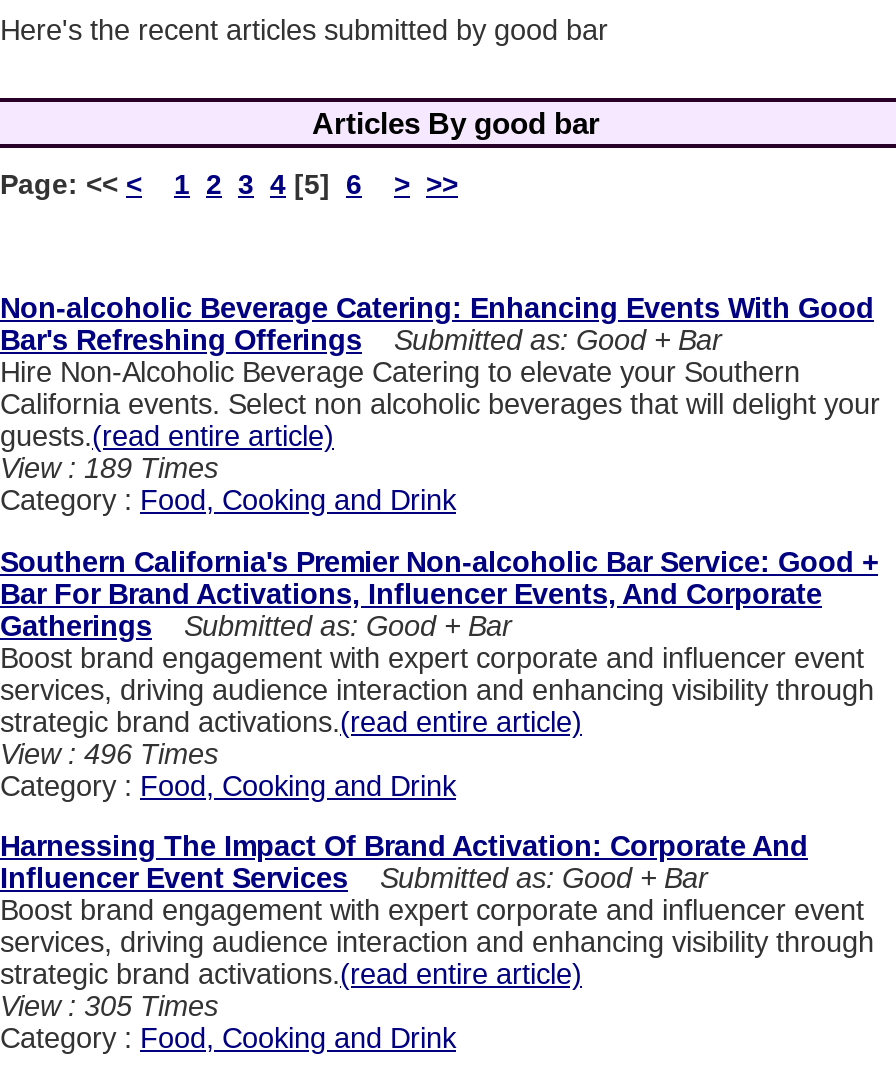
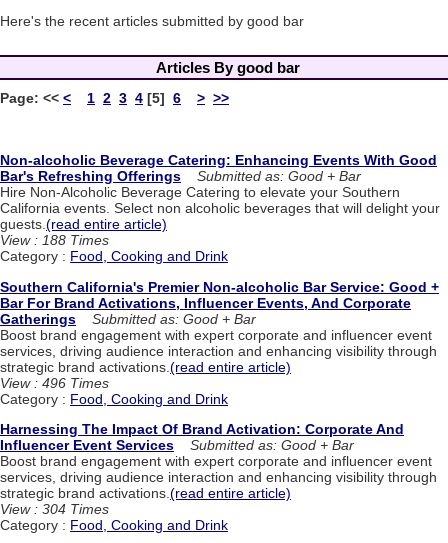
- View : 189 Times
+ View : 188 Times

- View : 305 Times
+ View : 304 Times
